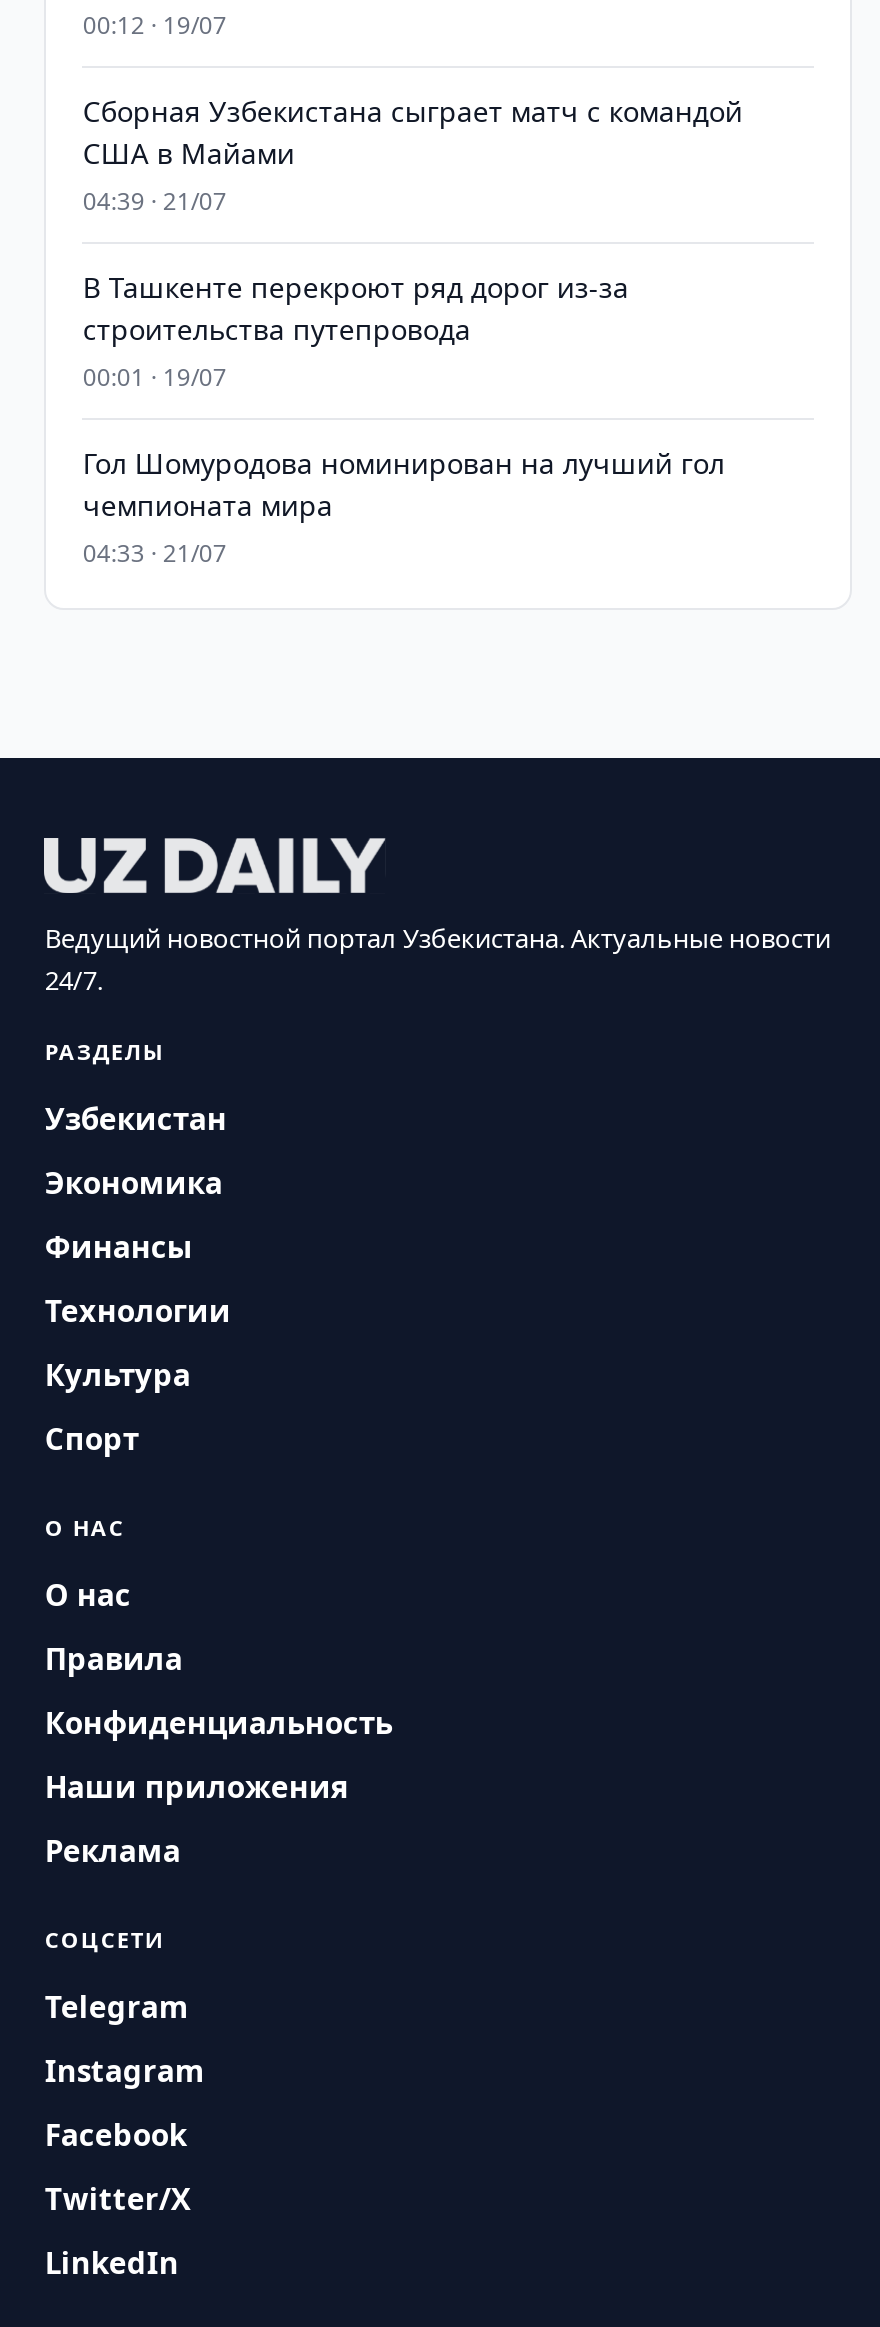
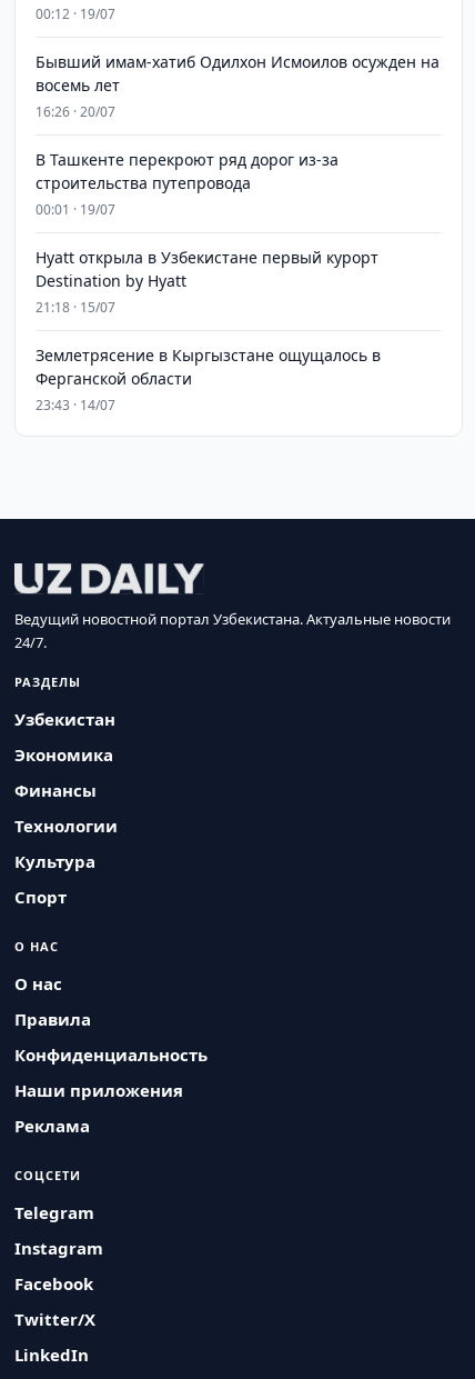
- Сборная Узбекистана сыграет матч с командой
- США в Майами
- 04:39 · 21/07
+ Бывший имам-хатиб Одилхон Исмоилов осужден на
+ восемь лет
+ 16:26 · 20/07

- Гол Шомуродова номинирован на лучший гол
- чемпионата мира
- 04:33 · 21/07
+ Hyatt открыла в Узбекистане первый курорт
+ Destination by Hyatt
+ 21:18 · 15/07
+ Землетрясение в Кыргызстане ощущалось в
+ Ферганской области
+ 23:43 · 14/07
